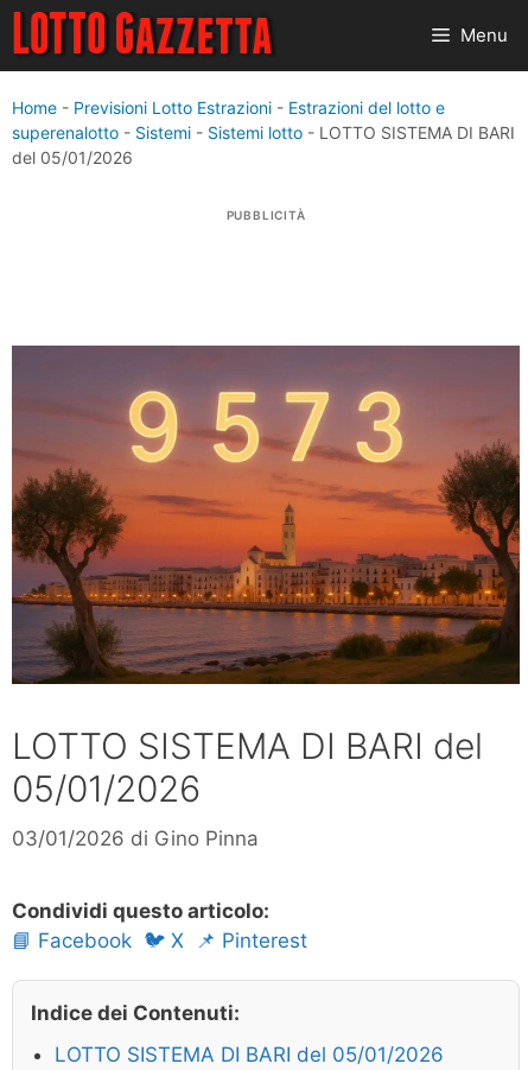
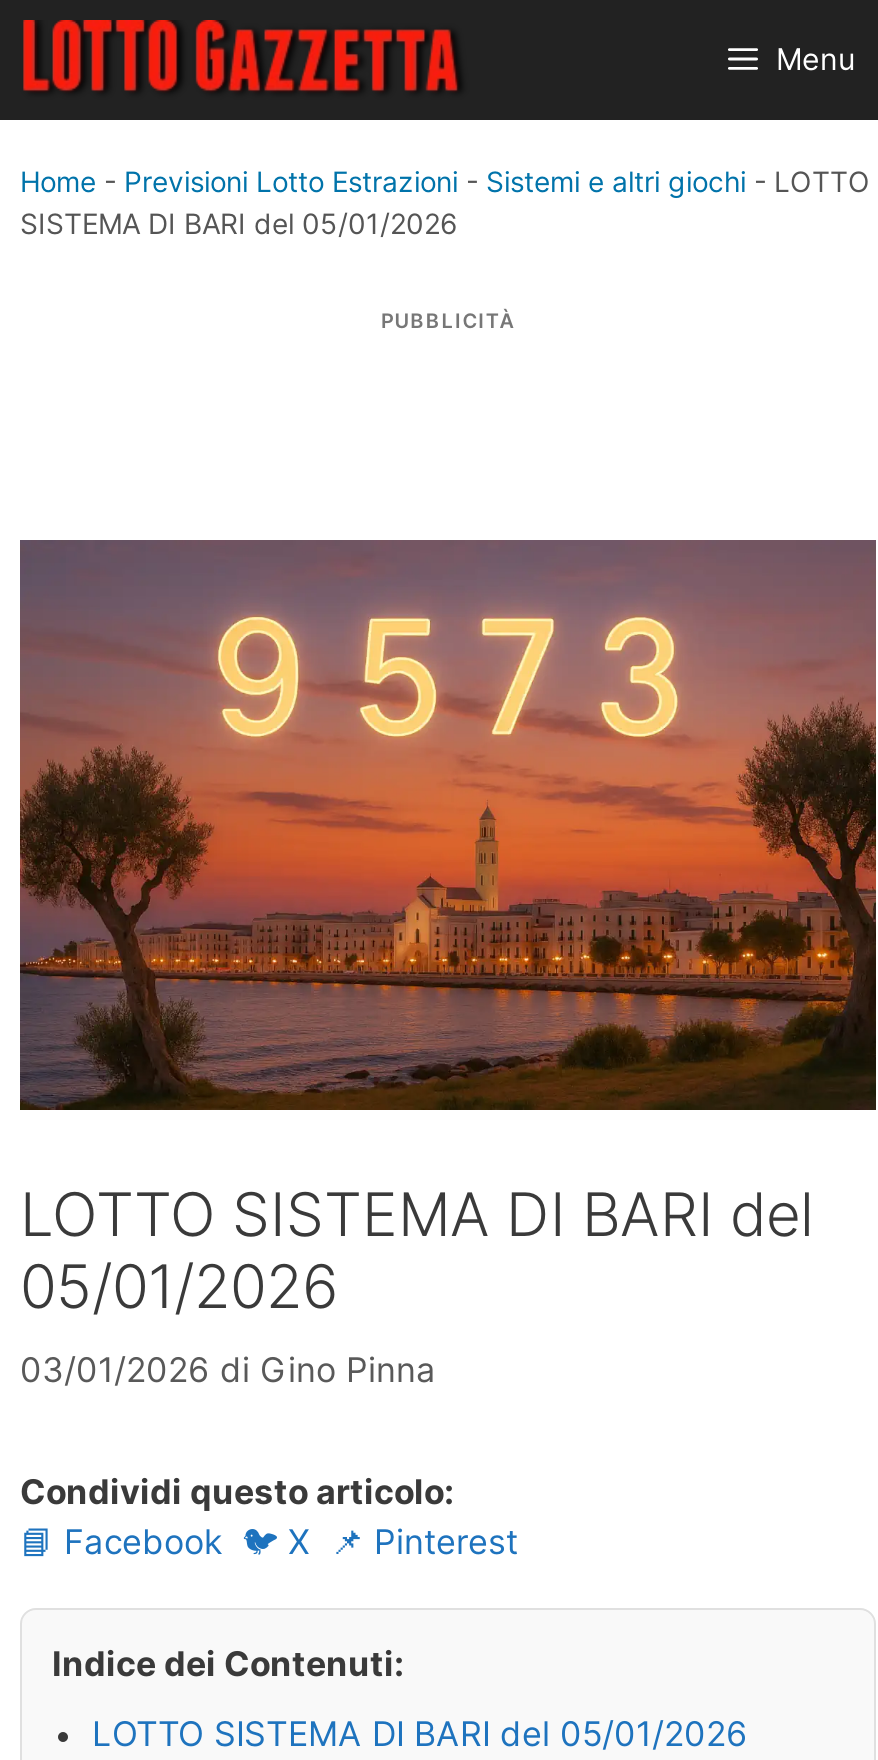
- Home - Previsioni Lotto Estrazioni - Estrazioni del lotto e
- superenalotto - Sistemi - Sistemi lotto - LOTTO SISTEMA DI BARI
- del 05/01/2026
+ Home - Previsioni Lotto Estrazioni - Sistemi e altri giochi - LOTTO
+ SISTEMA DI BARI del 05/01/2026
